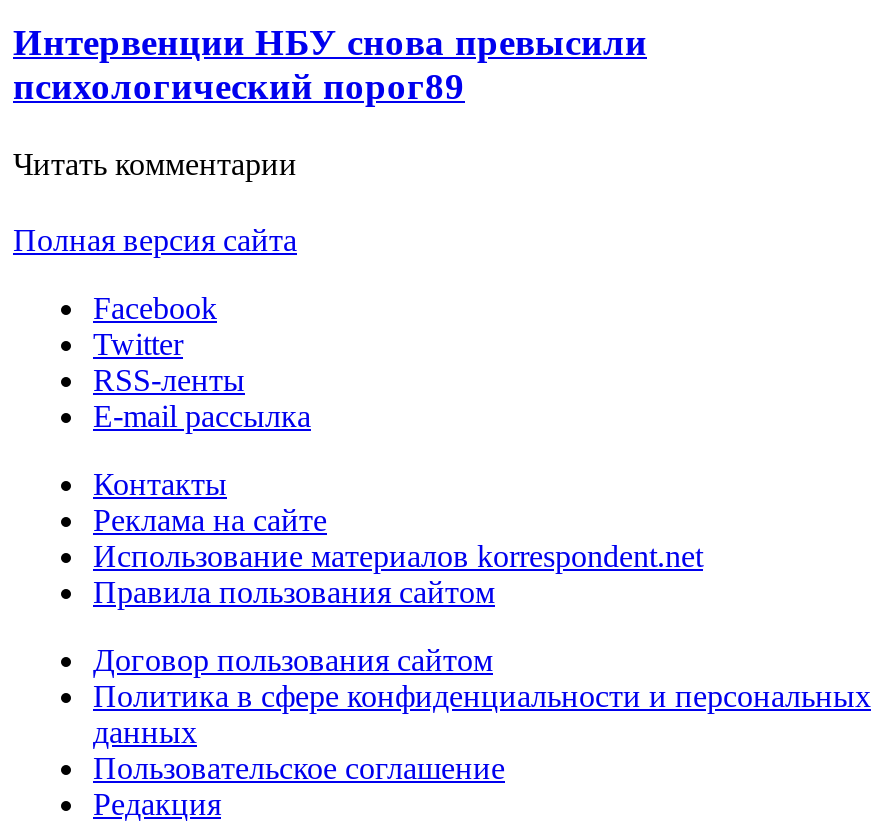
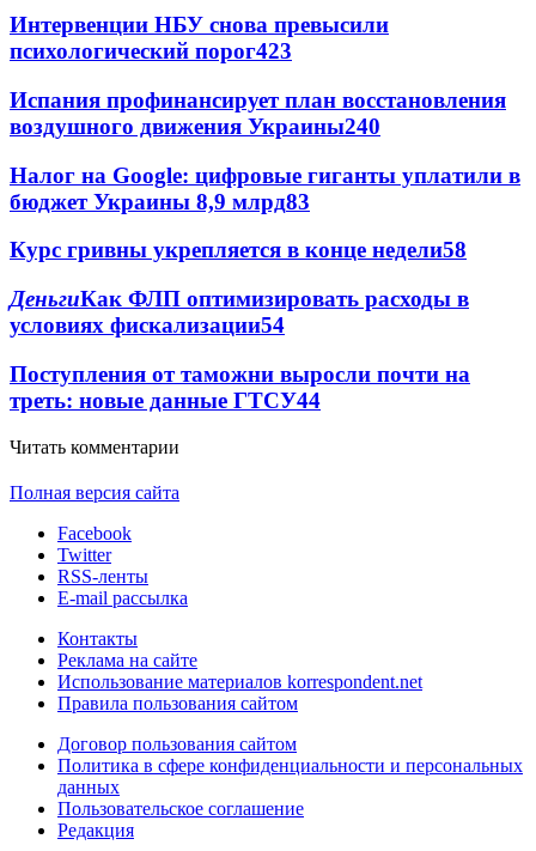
- психологический порог89
+ психологический порог423
+ Испания профинансирует план восстановления
+ воздушного движения Украины240
+ Налог на Google: цифровые гиганты уплатили в
+ бюджет Украины 8,9 млрд83
+ Курс гривны укрепляется в конце недели58
+ ДеньгиКак ФЛП оптимизировать расходы в
+ условиях фискализации54
+ Поступления от таможни выросли почти на
+ треть: новые данные ГТСУ44
